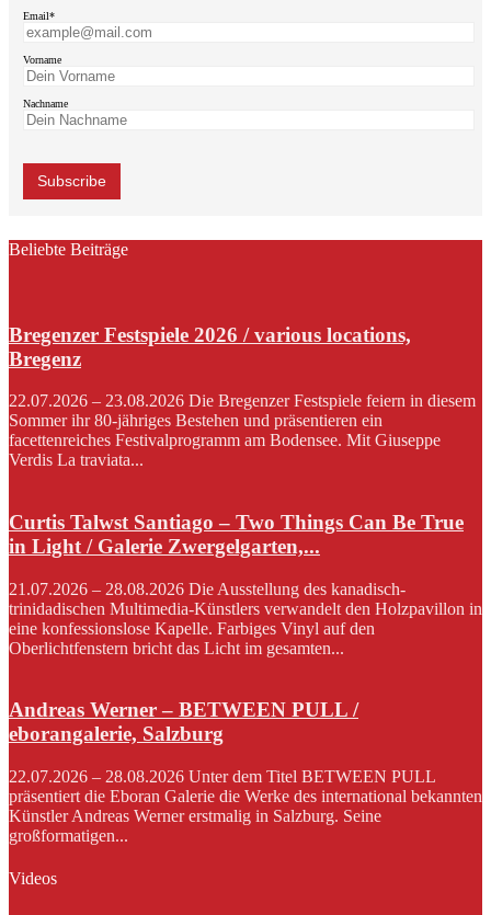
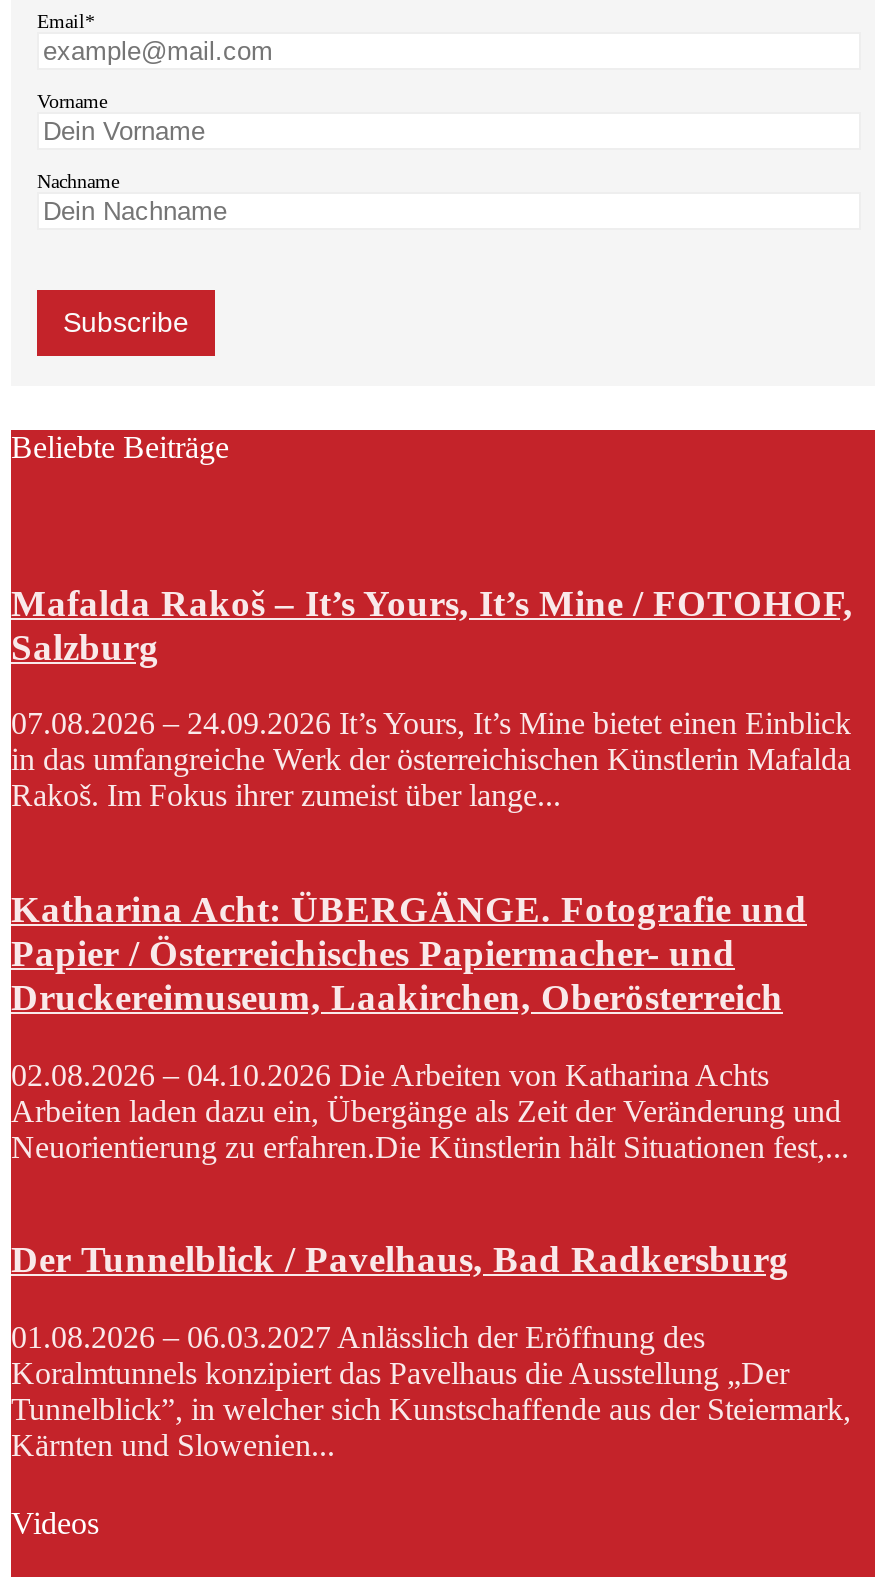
- Bregenzer Festspiele 2026 / various locations,
- Bregenz
+ Mafalda Rakoš – It’s Yours, It’s Mine / FOTOHOF,
+ Salzburg

- 22.07.2026 – 23.08.2026 Die Bregenzer Festspiele feiern in diesem
- Sommer ihr 80-jähriges Bestehen und präsentieren ein
- facettenreiches Festivalprogramm am Bodensee. Mit Giuseppe
- Verdis La traviata...
+ 07.08.2026 – 24.09.2026 It’s Yours, It’s Mine bietet einen Einblick
+ in das umfangreiche Werk der österreichischen Künstlerin Mafalda
+ Rakoš. Im Fokus ihrer zumeist über lange...

- Curtis Talwst Santiago – Two Things Can Be True
- in Light / Galerie Zwergelgarten,...
+ Katharina Acht: ÜBERGÄNGE. Fotografie und
+ Papier / Österreichisches Papiermacher- und
+ Druckereimuseum, Laakirchen, Oberösterreich

- 21.07.2026 – 28.08.2026 Die Ausstellung des kanadisch-
- trinidadischen Multimedia-Künstlers verwandelt den Holzpavillon in
- eine konfessionslose Kapelle. Farbiges Vinyl auf den
- Oberlichtfenstern bricht das Licht im gesamten...
+ 02.08.2026 – 04.10.2026 Die Arbeiten von Katharina Achts
+ Arbeiten laden dazu ein, Übergänge als Zeit der Veränderung und
+ Neuorientierung zu erfahren.Die Künstlerin hält Situationen fest,...

- Andreas Werner – BETWEEN PULL /
- eborangalerie, Salzburg
+ Der Tunnelblick / Pavelhaus, Bad Radkersburg

- 22.07.2026 – 28.08.2026 Unter dem Titel BETWEEN PULL
- präsentiert die Eboran Galerie die Werke des international bekannten
- Künstler Andreas Werner erstmalig in Salzburg. Seine
- großformatigen...
+ 01.08.2026 – 06.03.2027 Anlässlich der Eröffnung des
+ Koralmtunnels konzipiert das Pavelhaus die Ausstellung „Der
+ Tunnelblick”, in welcher sich Kunstschaffende aus der Steiermark,
+ Kärnten und Slowenien...
